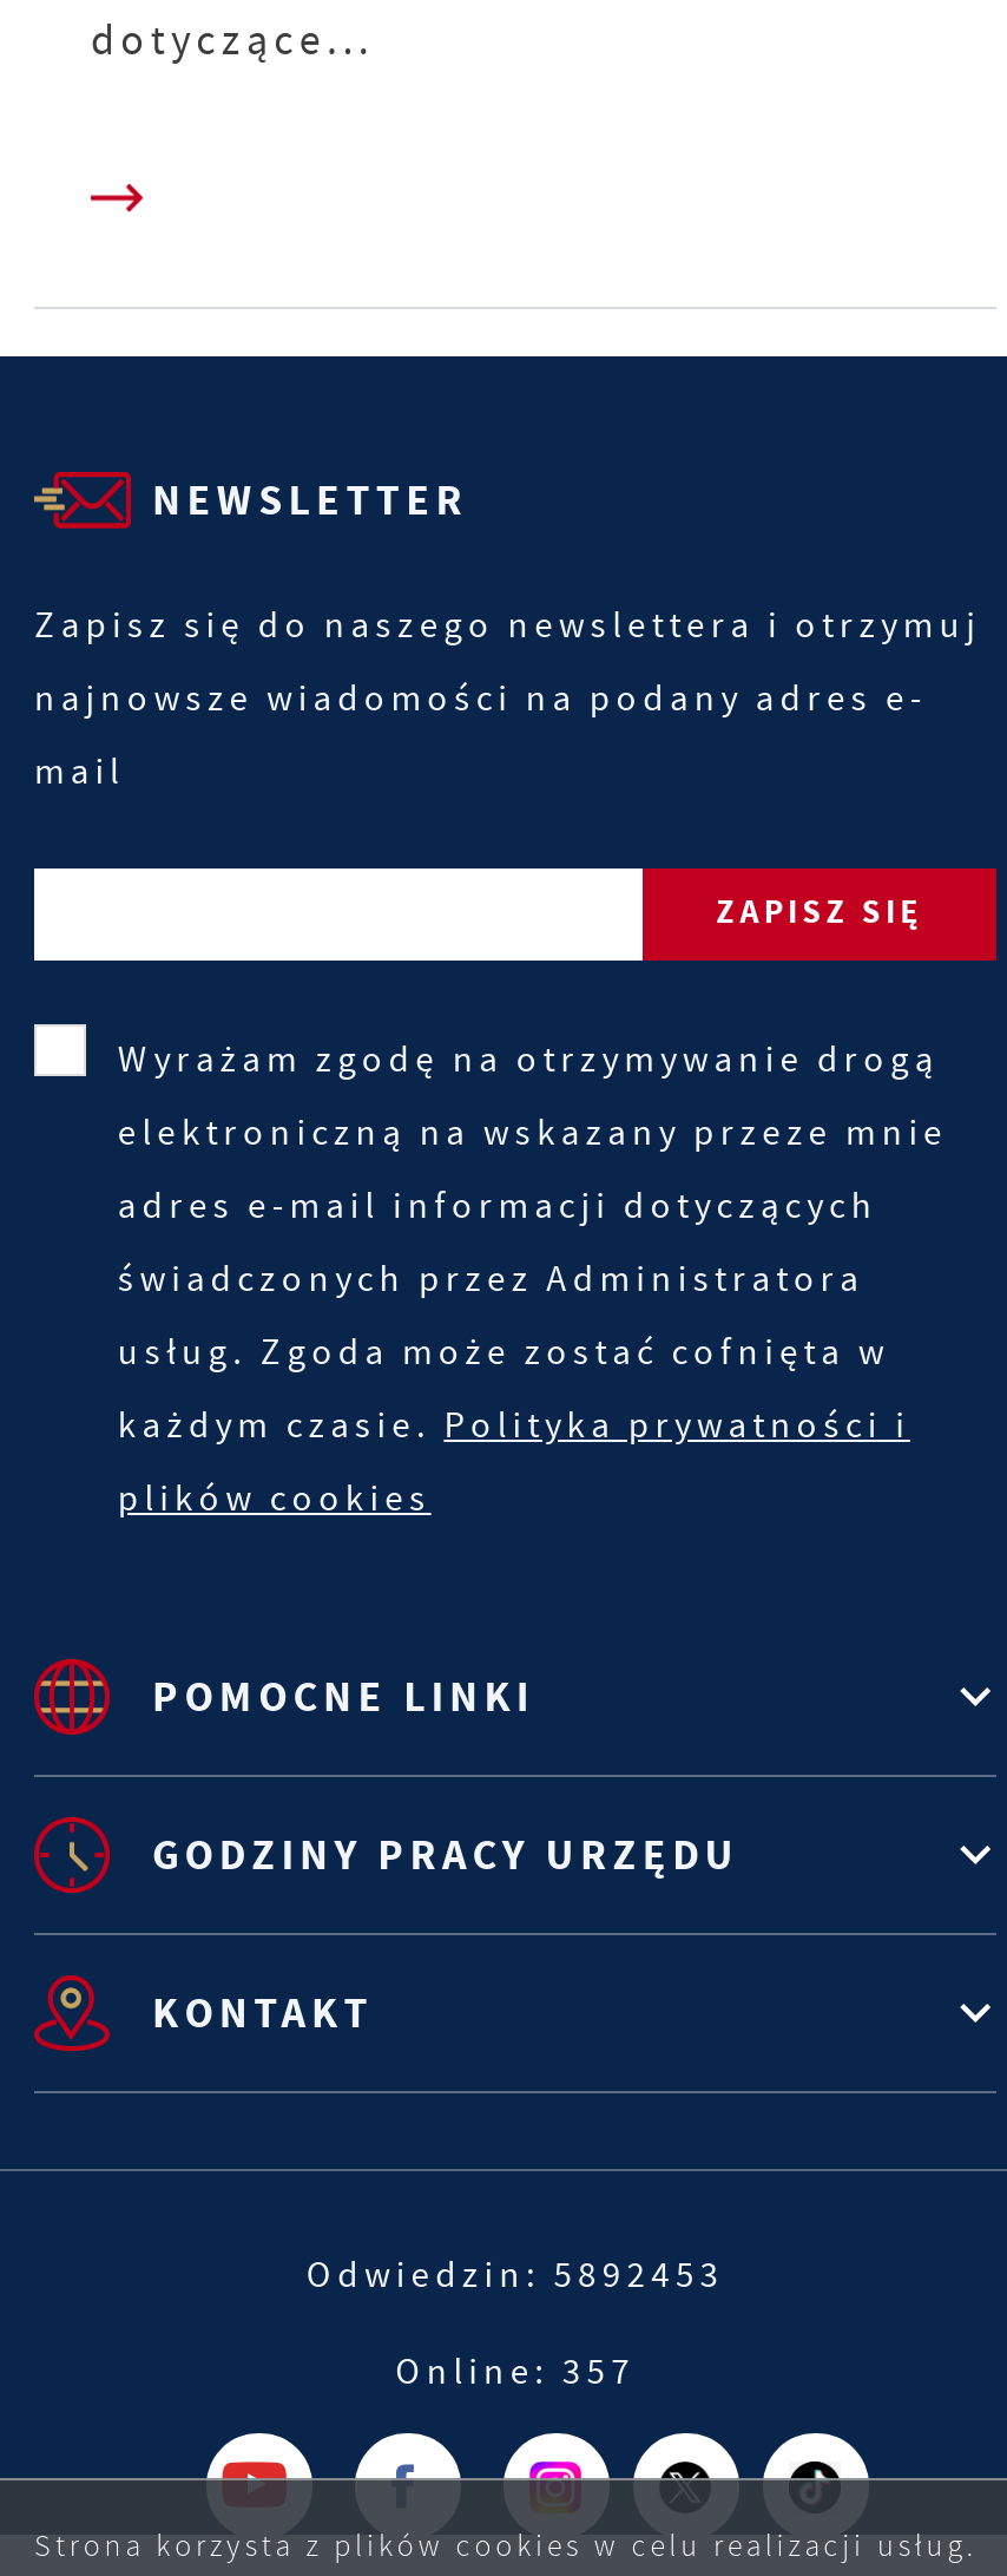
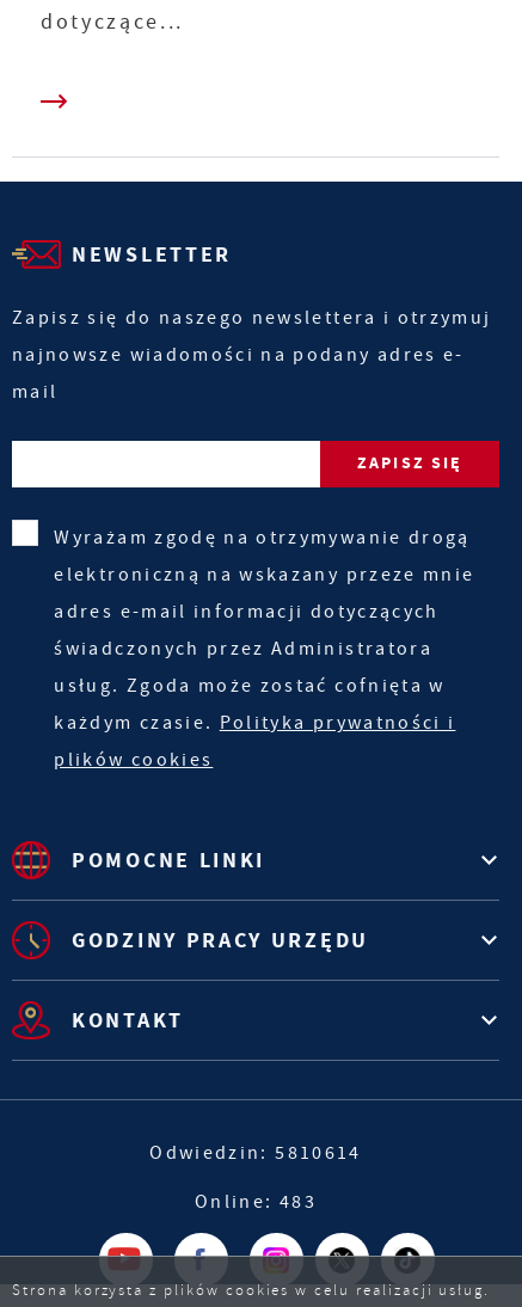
- Odwiedzin: 5892453
+ Odwiedzin: 5810614

- Online: 357
+ Online: 483
